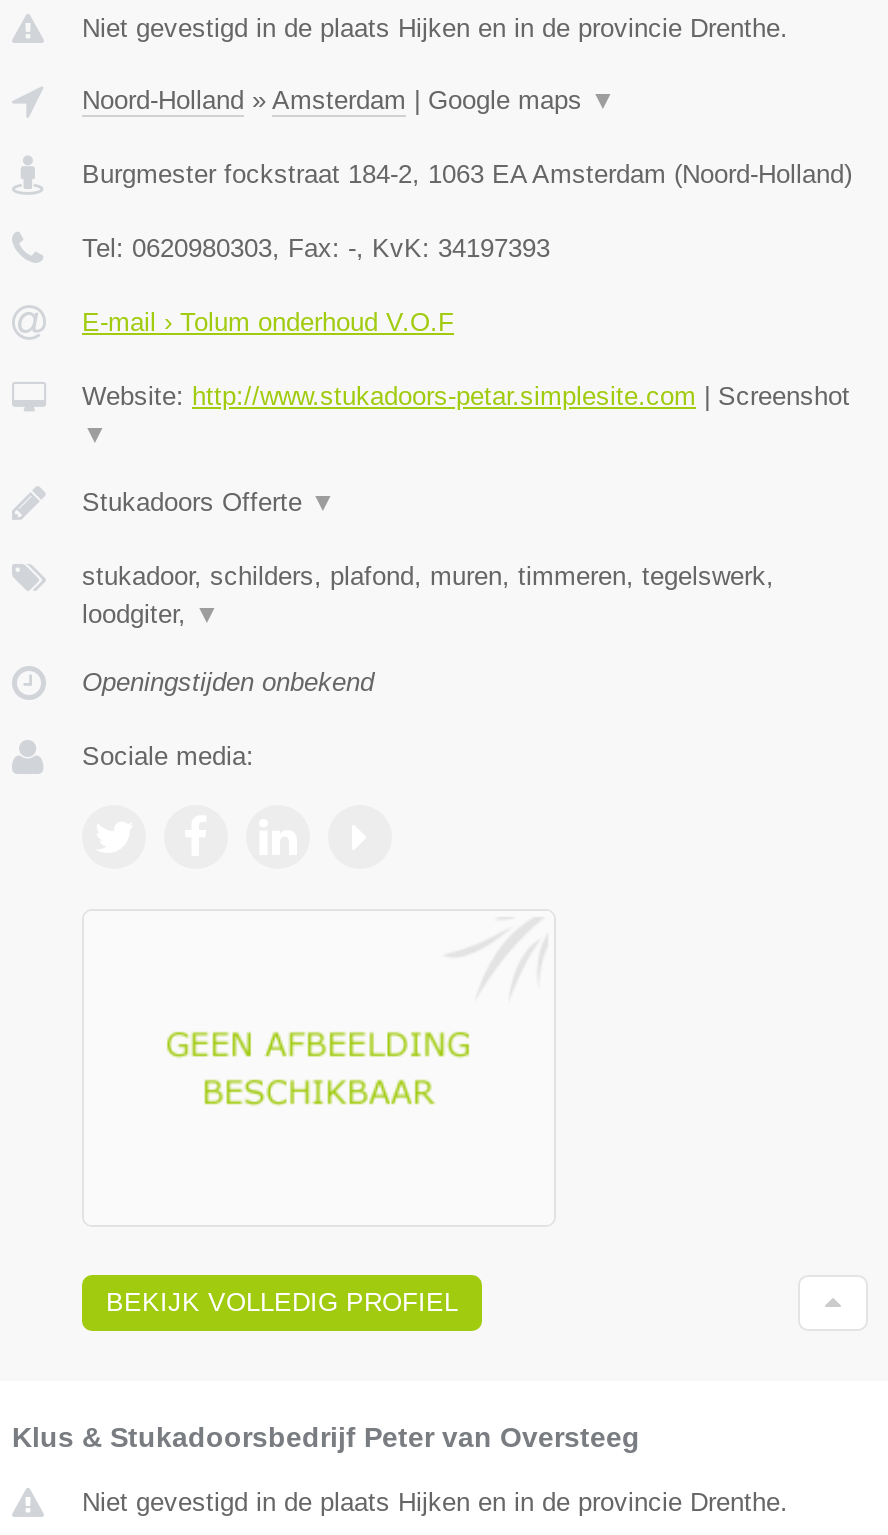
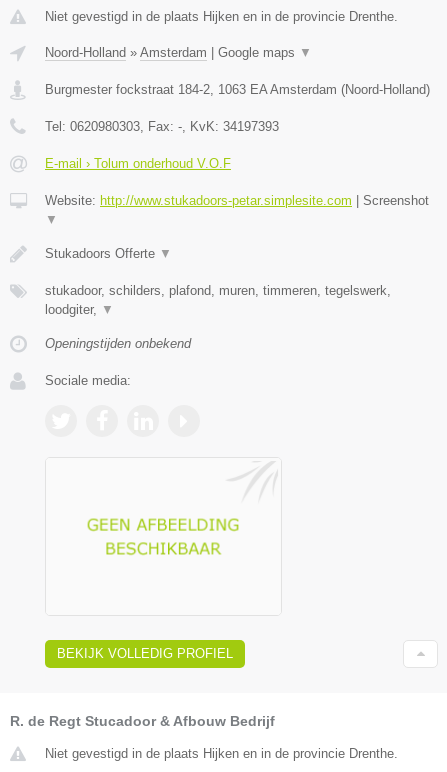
- Klus & Stukadoorsbedrijf Peter van Oversteeg
+ R. de Regt Stucadoor & Afbouw Bedrijf
